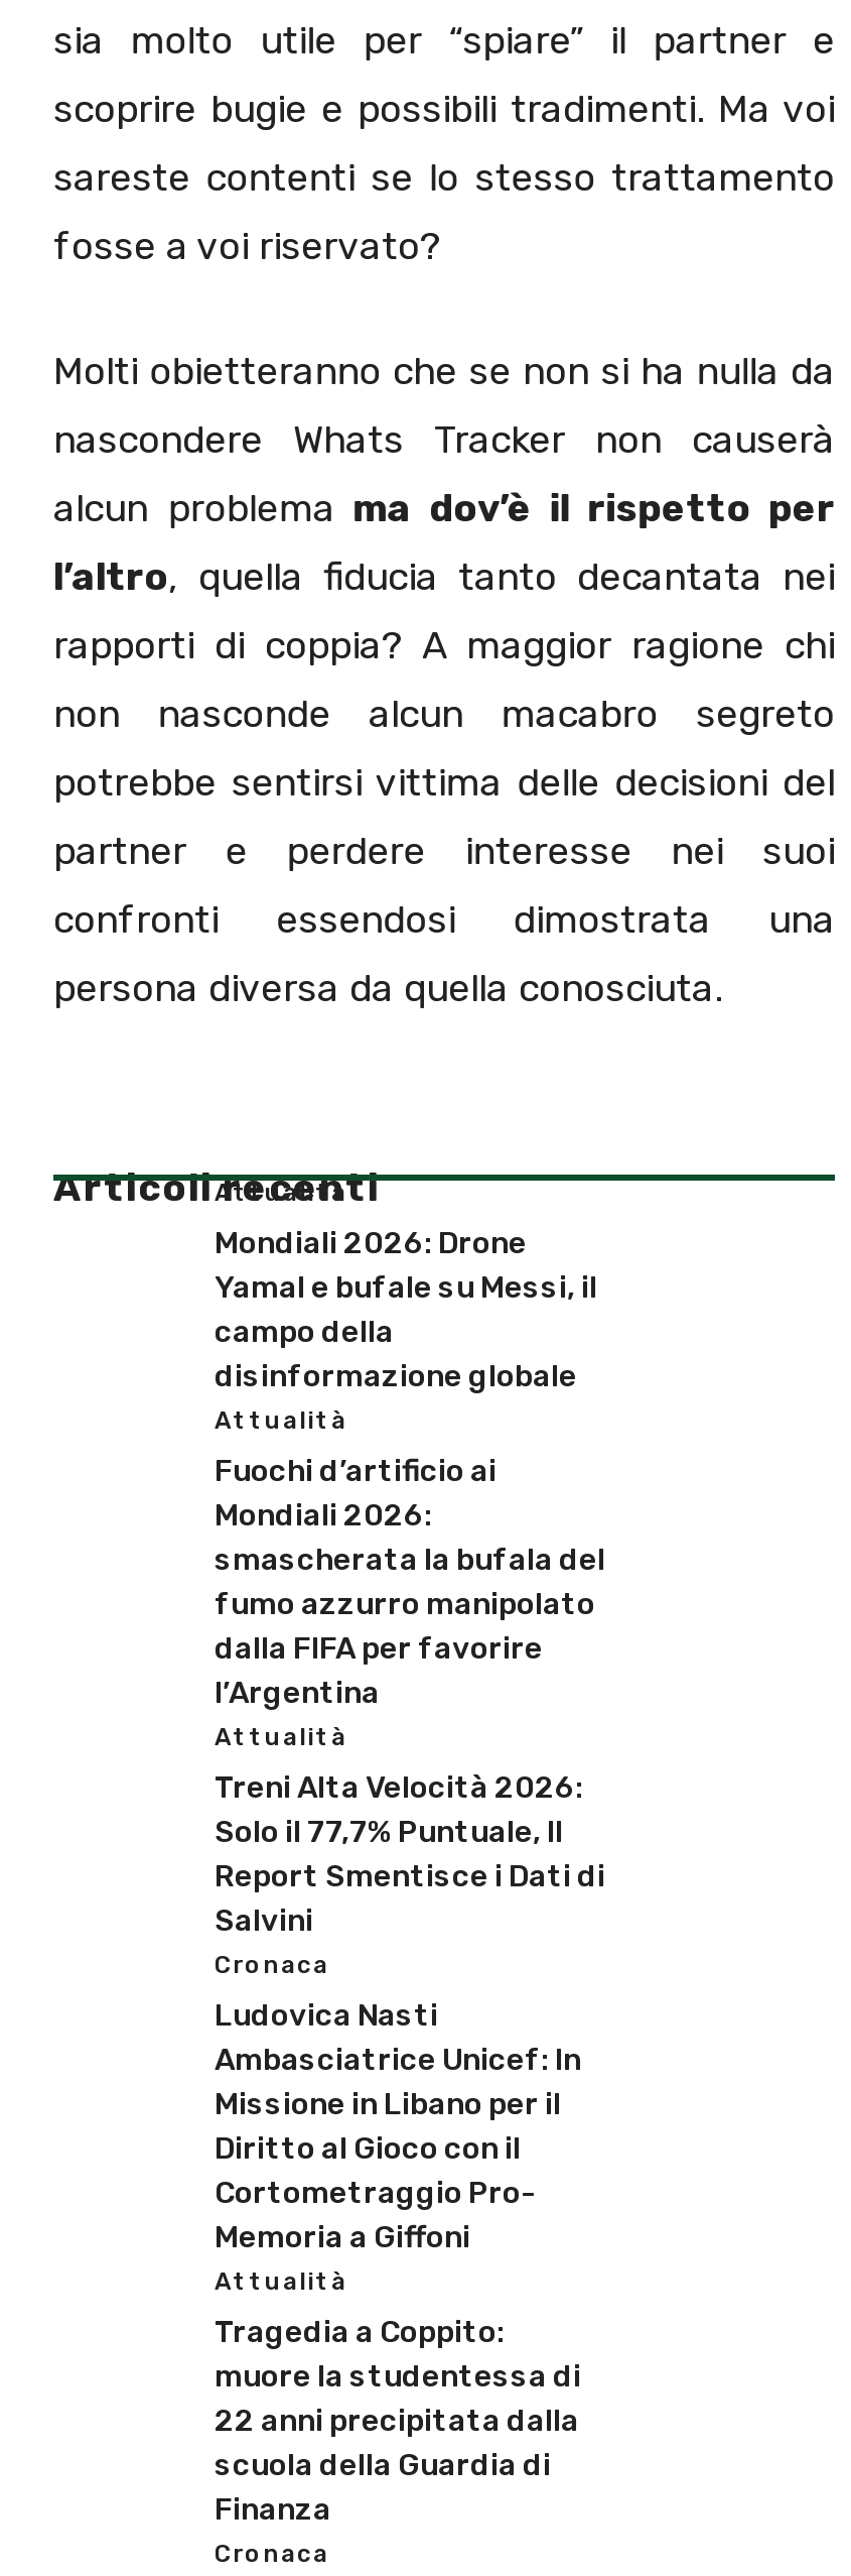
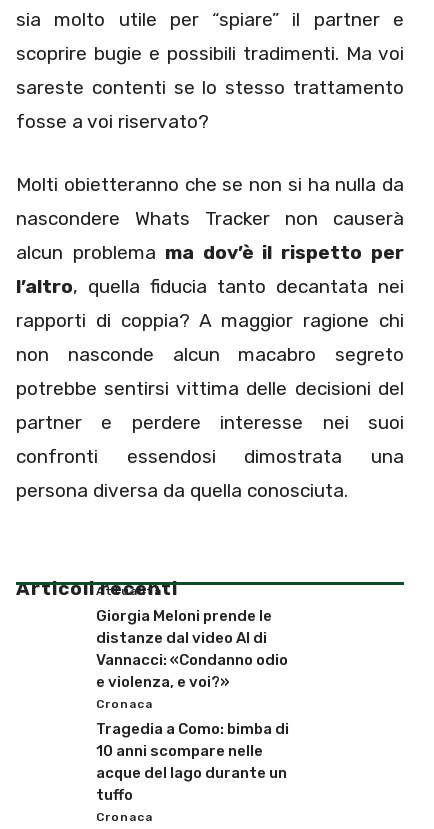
- Mondiali 2026: Drone
- Yamal e bufale su Messi, il
- campo della
- disinformazione globale
- Attualità
- Fuochi d’artificio ai
- Mondiali 2026:
- smascherata la bufala del
- fumo azzurro manipolato
- dalla FIFA per favorire
- l’Argentina
- Attualità
- Treni Alta Velocità 2026:
- Solo il 77,7% Puntuale, Il
- Report Smentisce i Dati di
- Salvini
+ Giorgia Meloni prende le
+ distanze dal video AI di
+ Vannacci: «Condanno odio
+ e violenza, e voi?»

- Ludovica Nasti
- Ambasciatrice Unicef: In
- Missione in Libano per il
- Diritto al Gioco con il
- Cortometraggio Pro-
- Memoria a Giffoni
- Attualità
- Tragedia a Coppito:
- muore la studentessa di
- 22 anni precipitata dalla
- scuola della Guardia di
- Finanza
+ Tragedia a Como: bimba di
+ 10 anni scompare nelle
+ acque del lago durante un
+ tuffo
